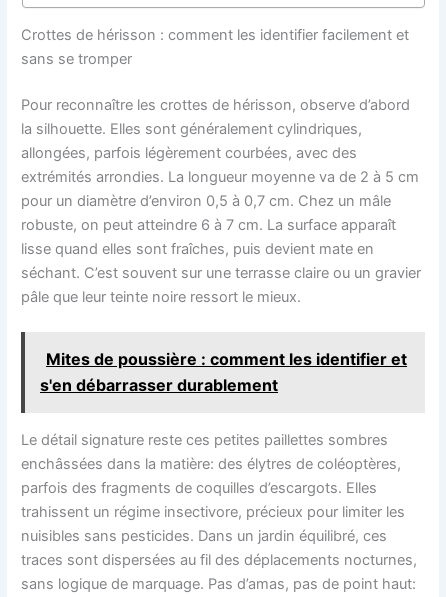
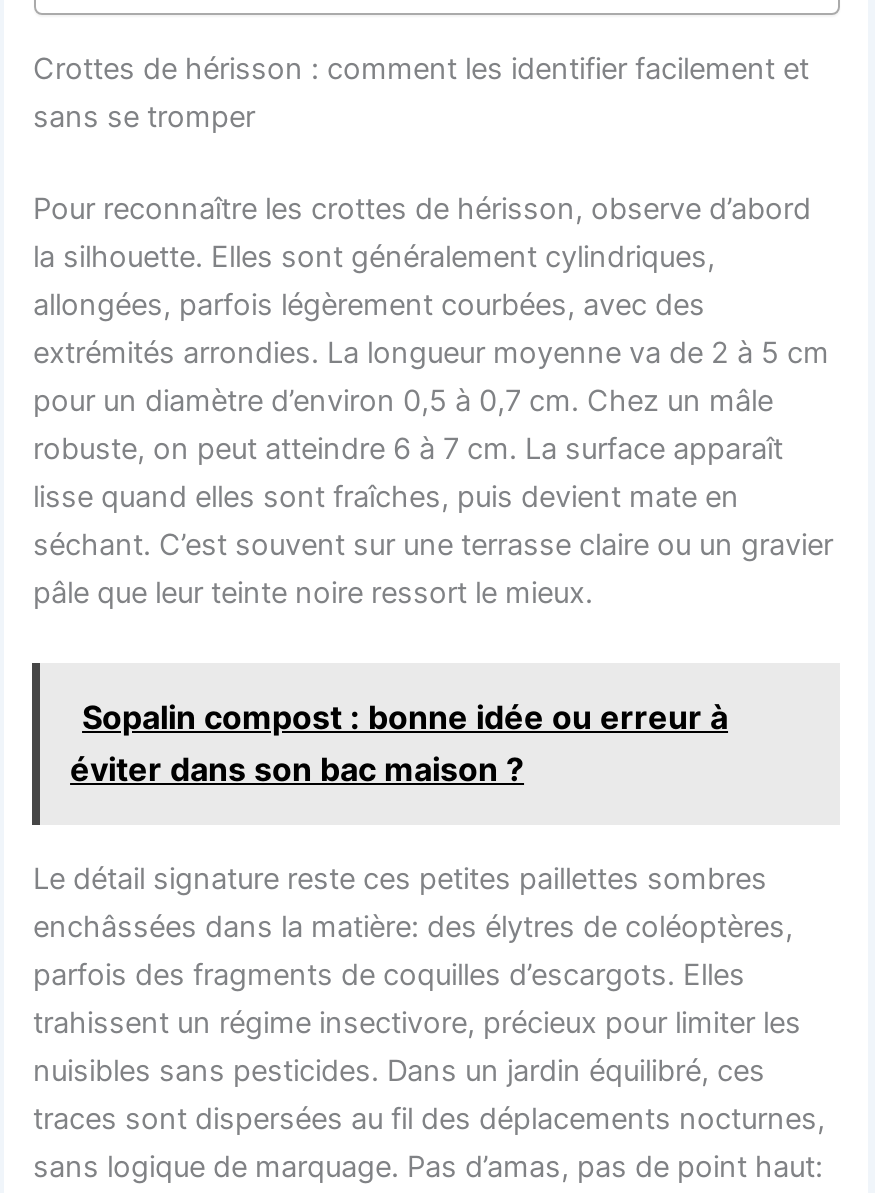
- Mites de poussière : comment les identifier et
- s'en débarrasser durablement
+ Sopalin compost : bonne idée ou erreur à
+ éviter dans son bac maison ?
